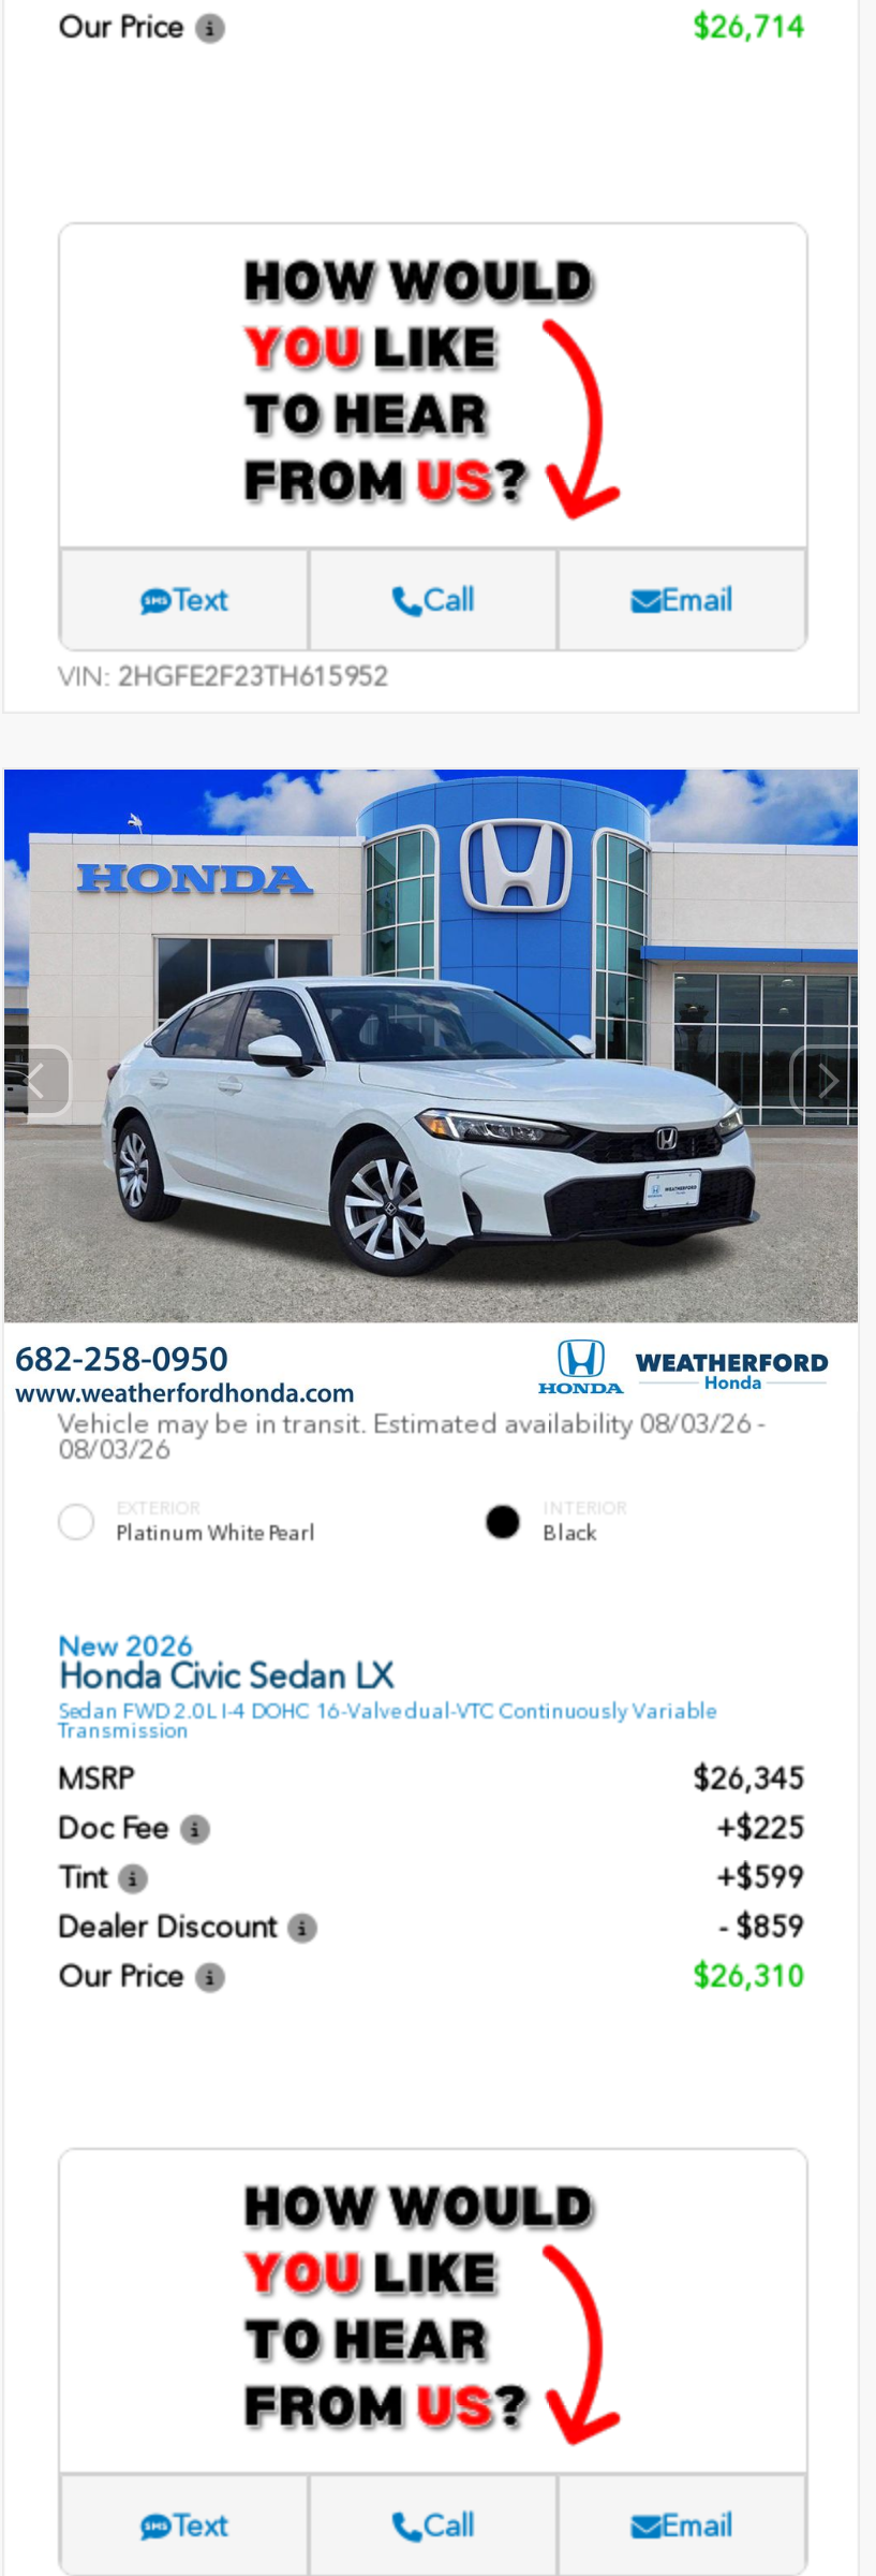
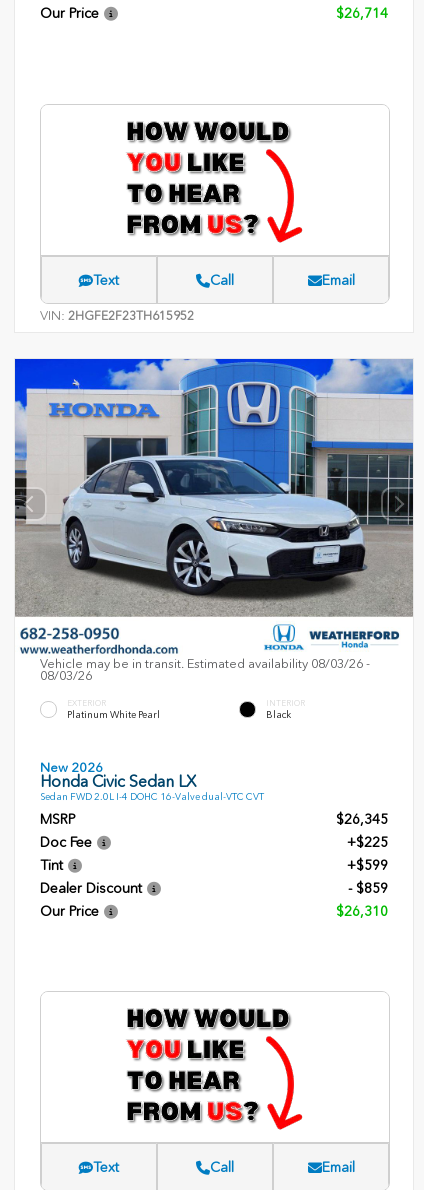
- Sedan FWD 2.0L I-4 DOHC 16-Valve dual-VTC Continuously Variable
- Transmission
+ Sedan FWD 2.0L I-4 DOHC 16-Valve dual-VTC CVT
